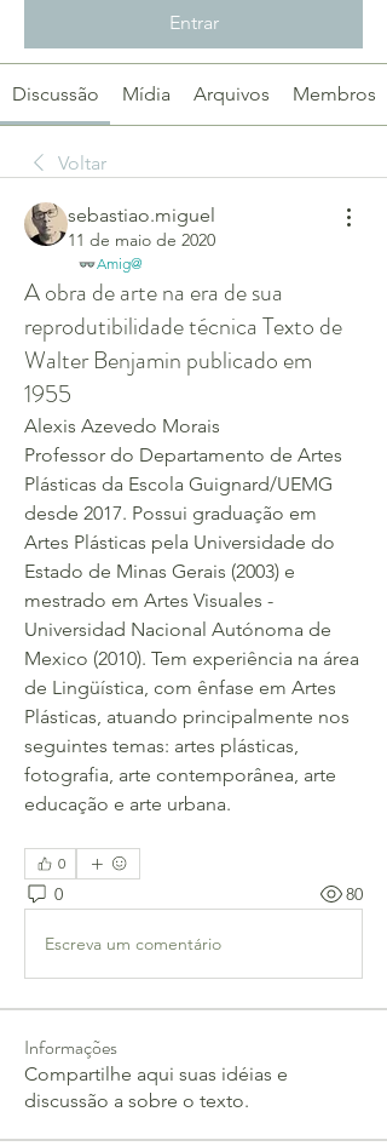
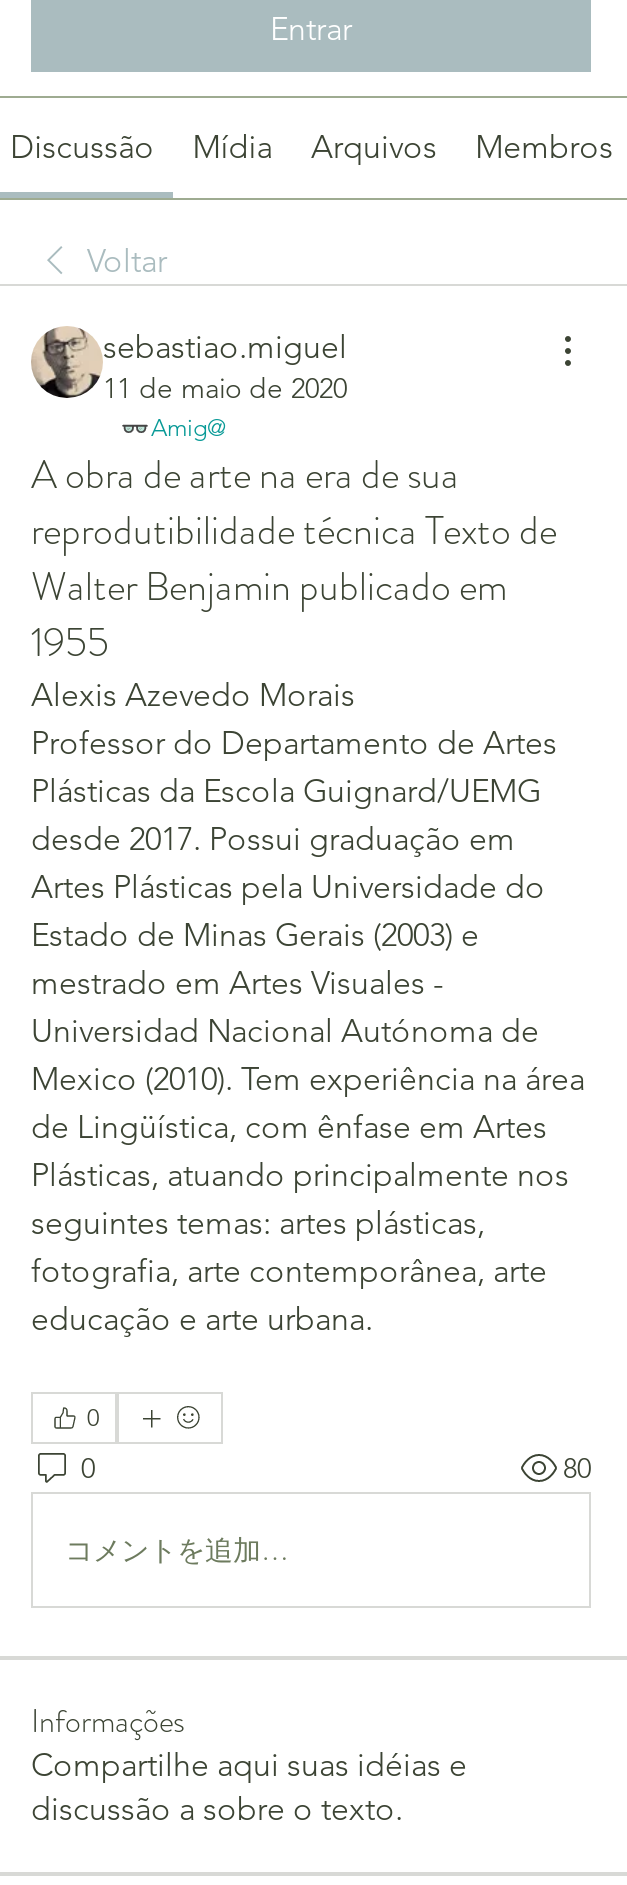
- Escreva um comentário
+ コメントを追加…
